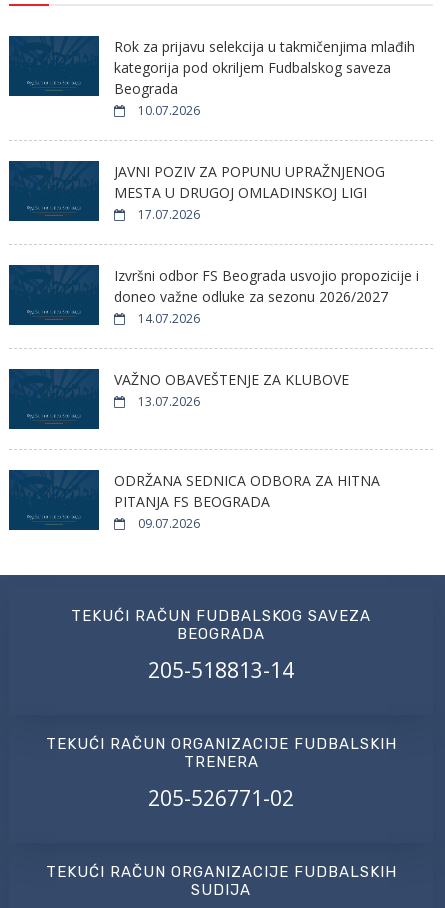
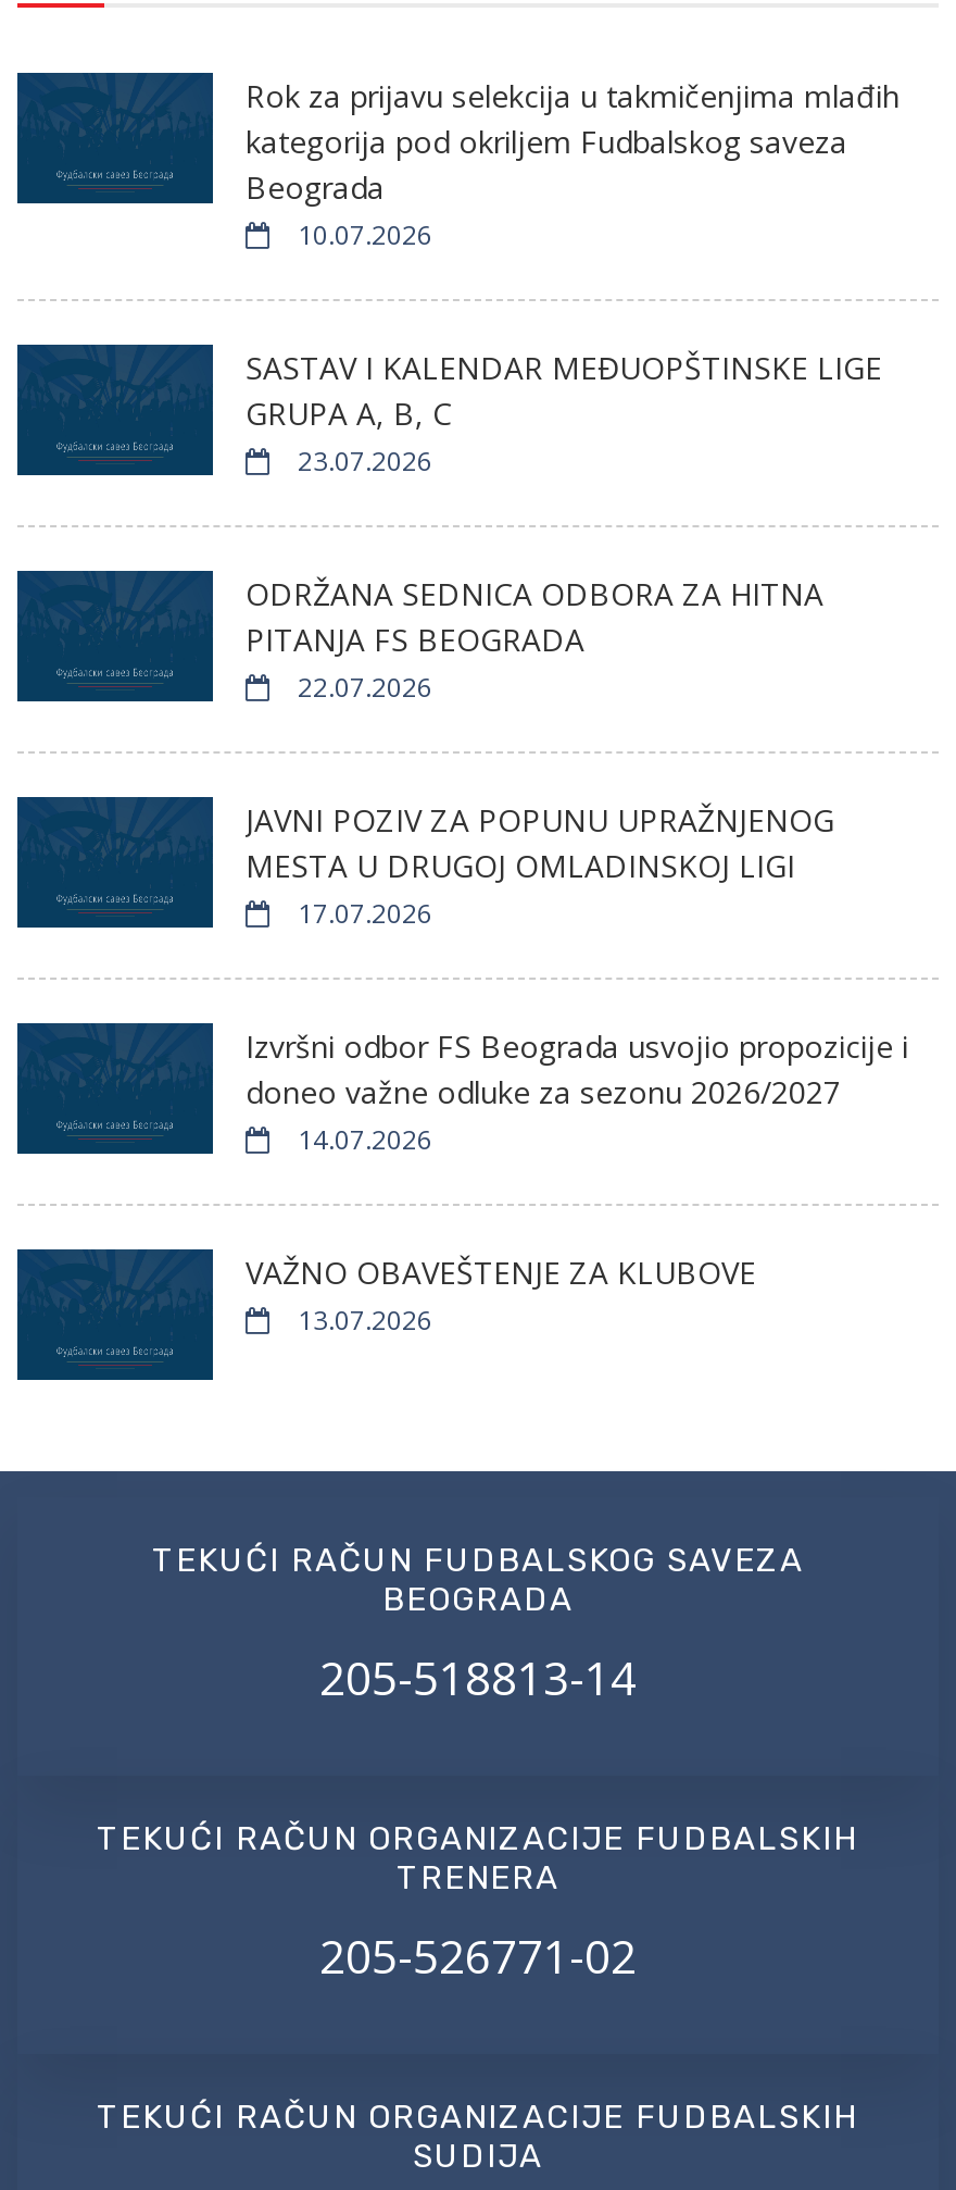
+ SASTAV I KALENDAR MEĐUOPŠTINSKE LIGE
+ GRUPA A, B, C
+ 23.07.2026
+ 22.07.2026

moved down: JAVNI POZIV ZA POPUNU UPRAŽNJENOG | MESTA U DRUGOJ OMLADINSKOJ LIGI | 17.07.2026 | Izvršni odbor FS Beograda usvojio propozicije i | doneo važne odluke za sezonu 2026/2027 | 14.07.2026 | VAŽNO OBAVEŠTENJE ZA KLUBOVE | 13.07.2026

moved up: ODRŽANA SEDNICA ODBORA ZA HITNA | PITANJA FS BEOGRADA

- 09.07.2026
